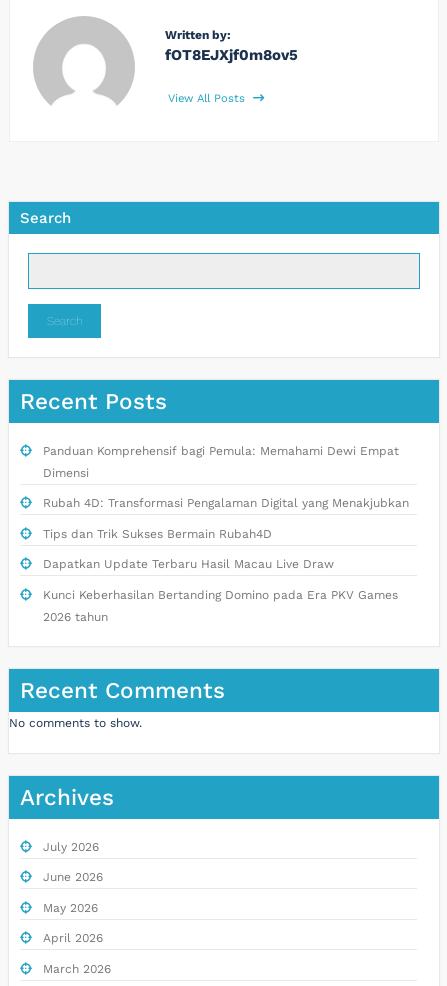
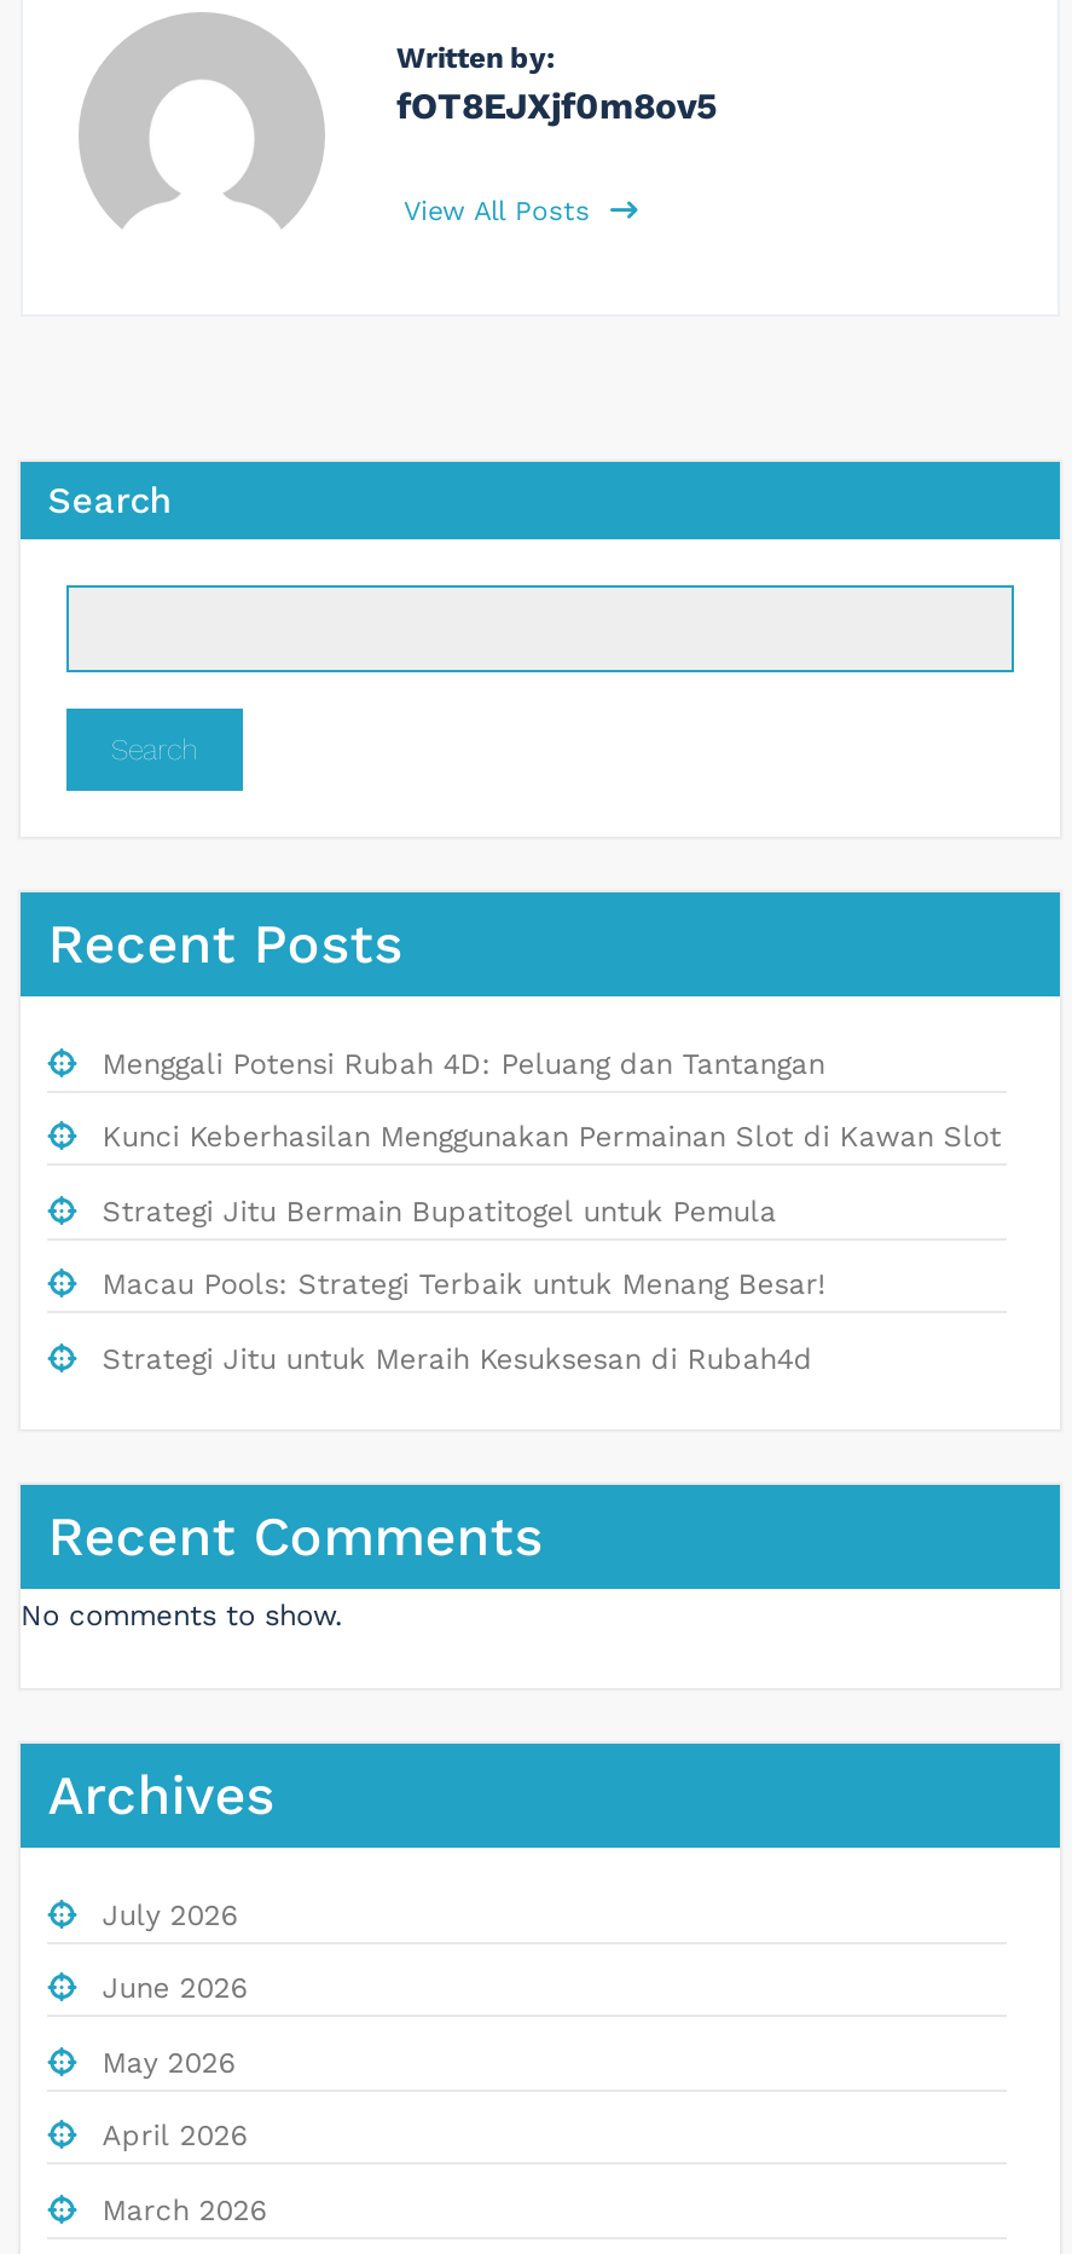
- Panduan Komprehensif bagi Pemula: Memahami Dewi Empat
- Dimensi
- Rubah 4D: Transformasi Pengalaman Digital yang Menakjubkan
- Tips dan Trik Sukses Bermain Rubah4D
- Dapatkan Update Terbaru Hasil Macau Live Draw
- Kunci Keberhasilan Bertanding Domino pada Era PKV Games
- 2026 tahun
+ Menggali Potensi Rubah 4D: Peluang dan Tantangan
+ Kunci Keberhasilan Menggunakan Permainan Slot di Kawan Slot
+ Strategi Jitu Bermain Bupatitogel untuk Pemula
+ Macau Pools: Strategi Terbaik untuk Menang Besar!
+ Strategi Jitu untuk Meraih Kesuksesan di Rubah4d
